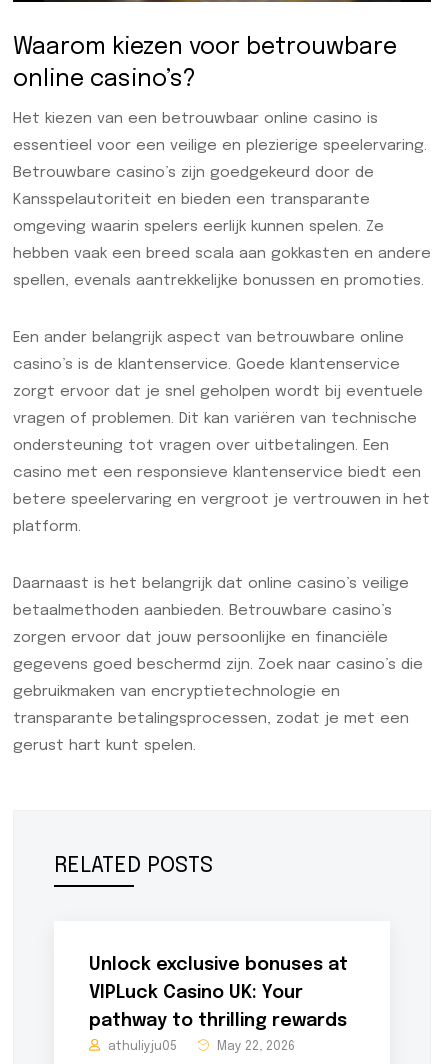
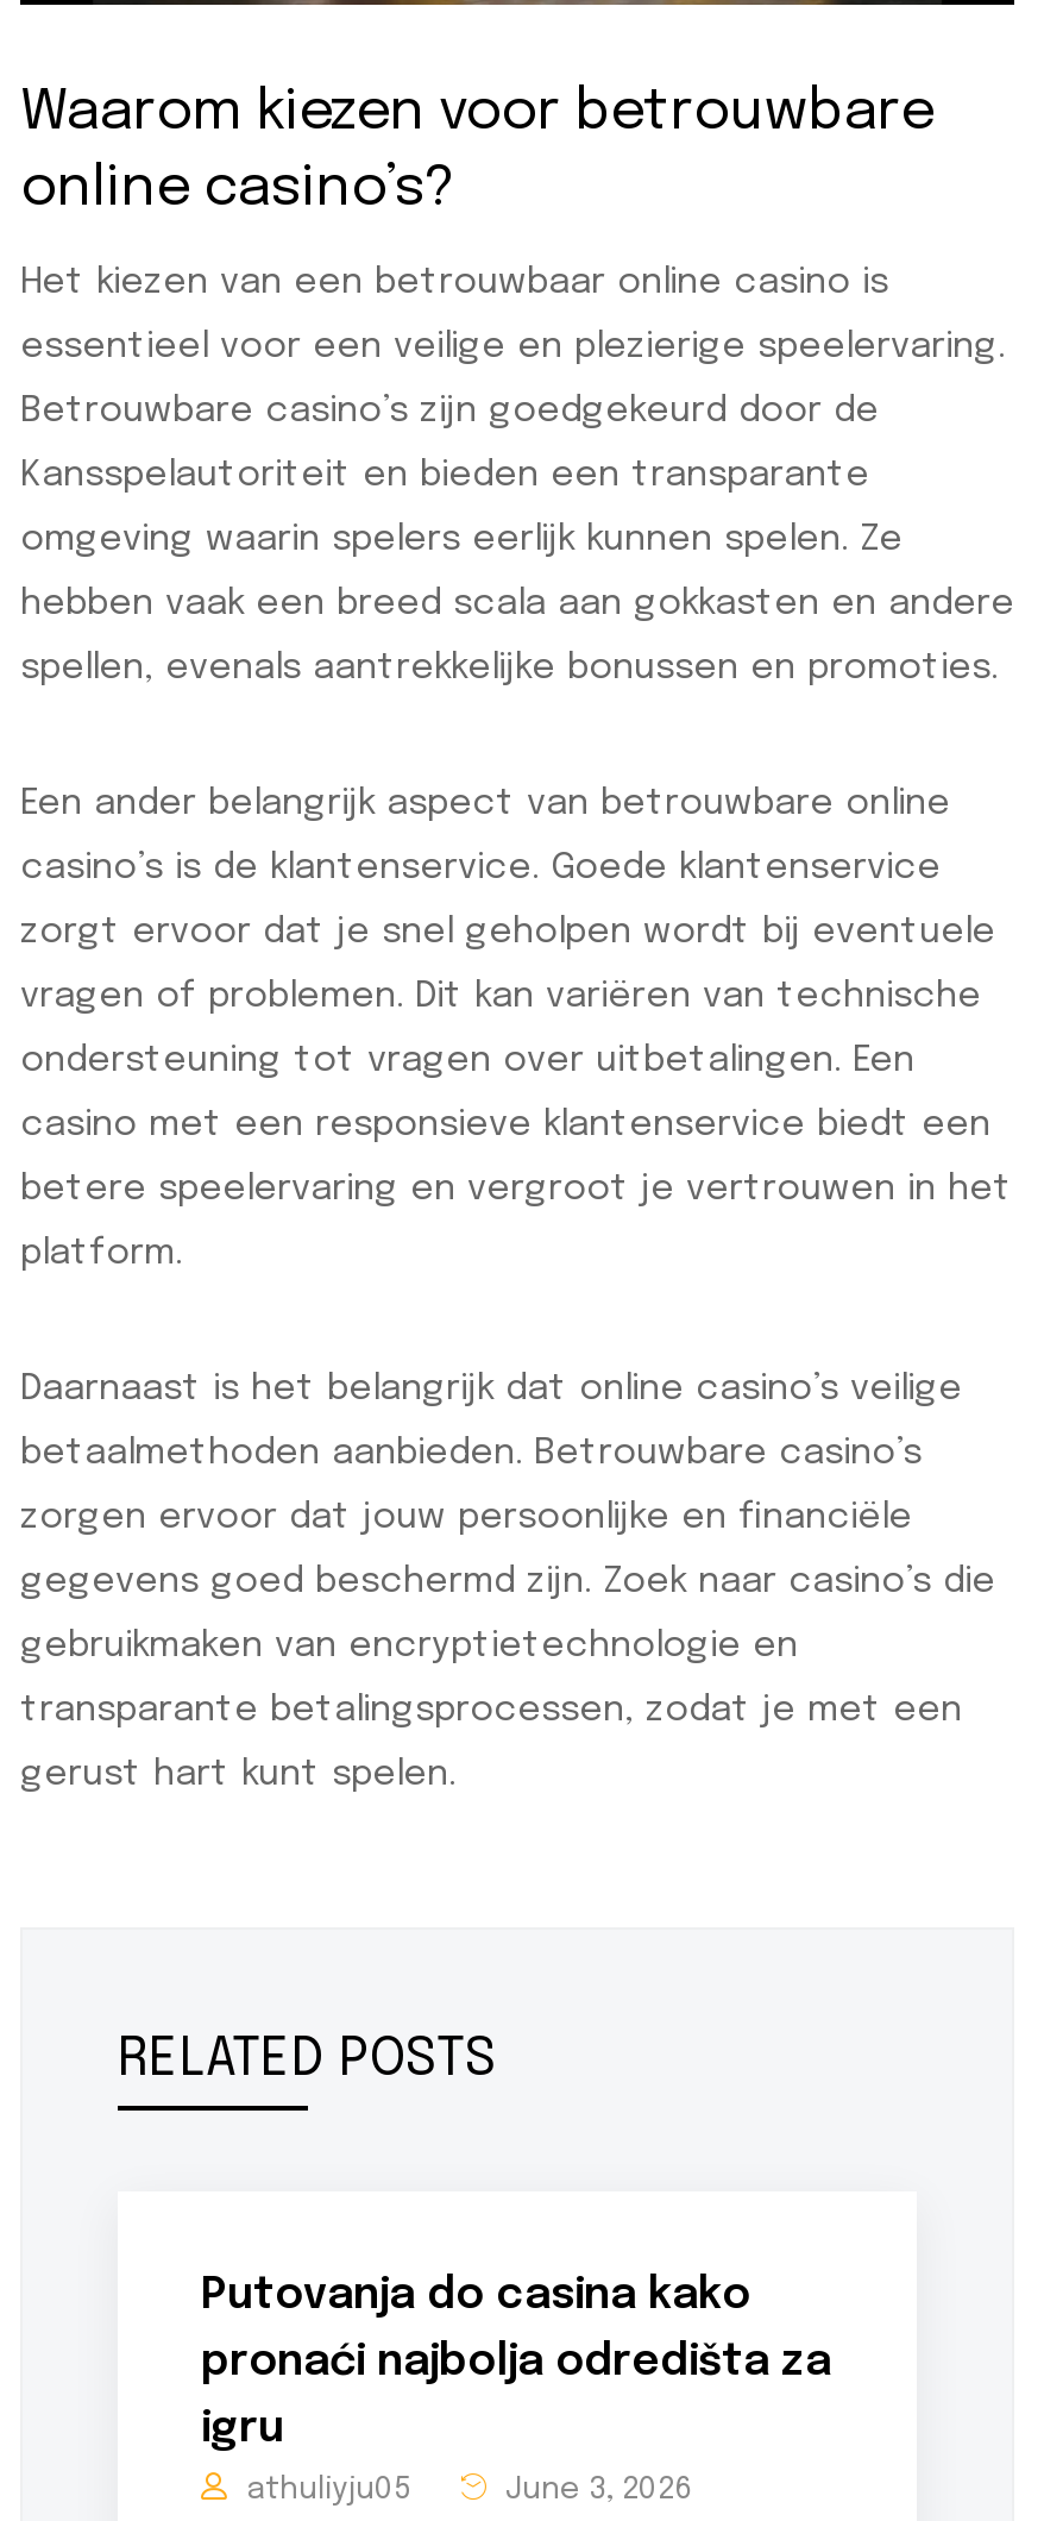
- Unlock exclusive bonuses at
+ Putovanja do casina kako

- VIPLuck Casino UK: Your
+ pronaći najbolja odredišta za

- pathway to thrilling rewards
+ igru

- May 22, 2026
+ June 3, 2026
